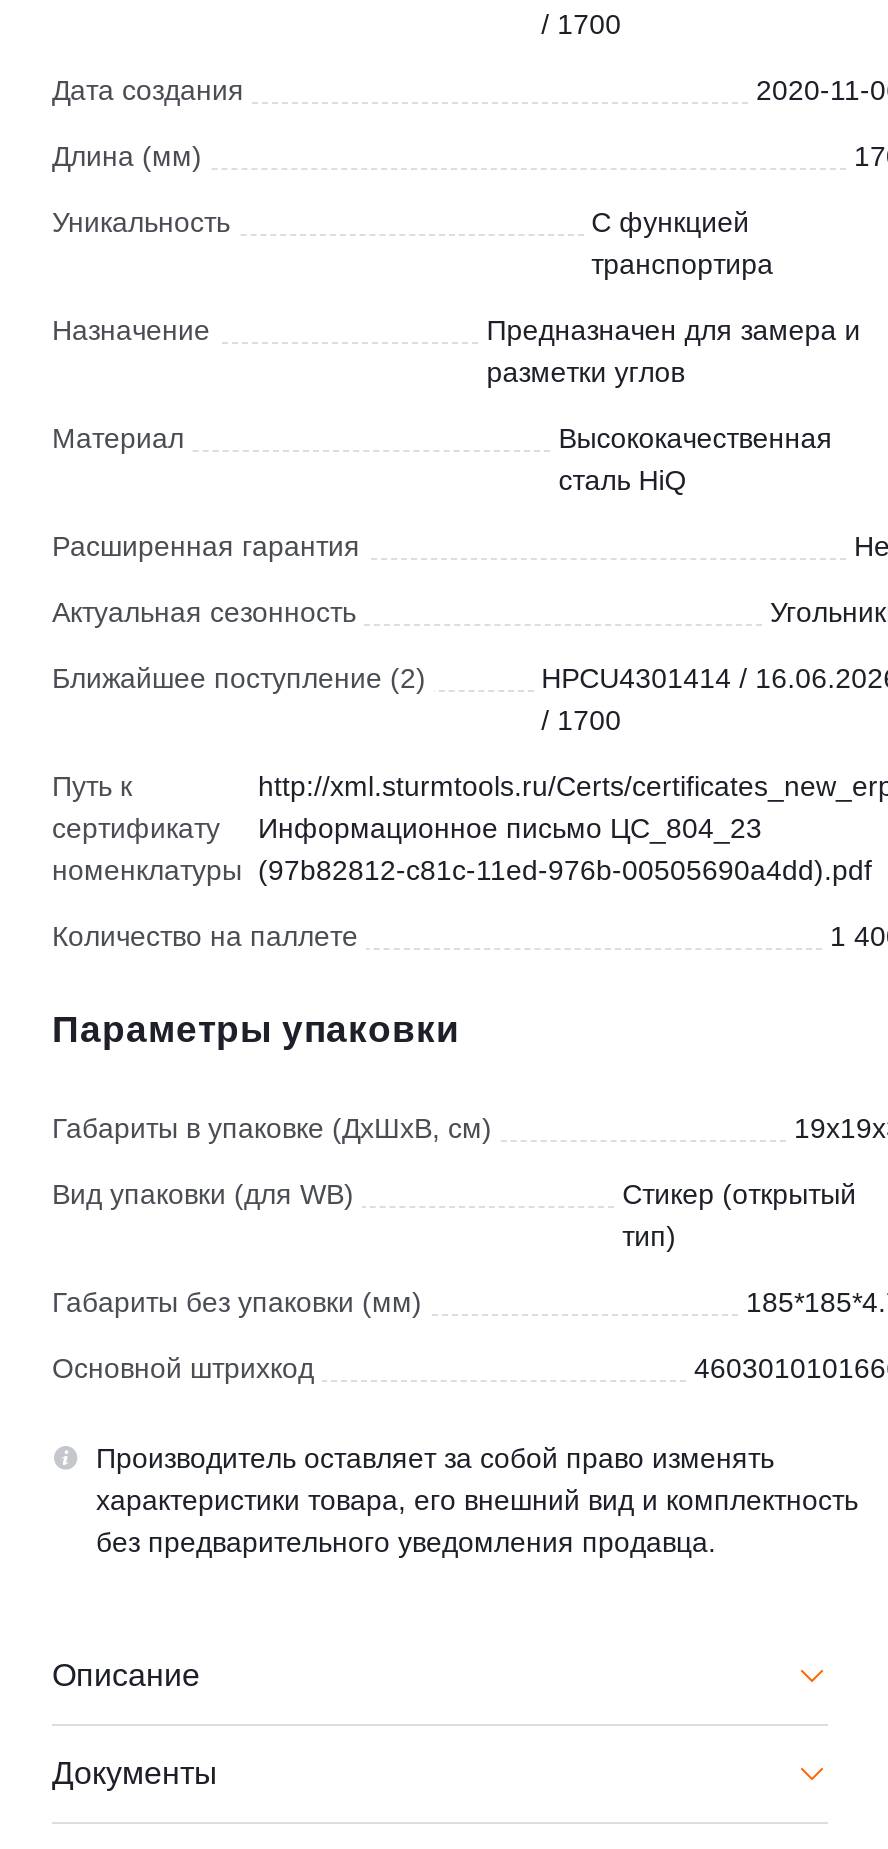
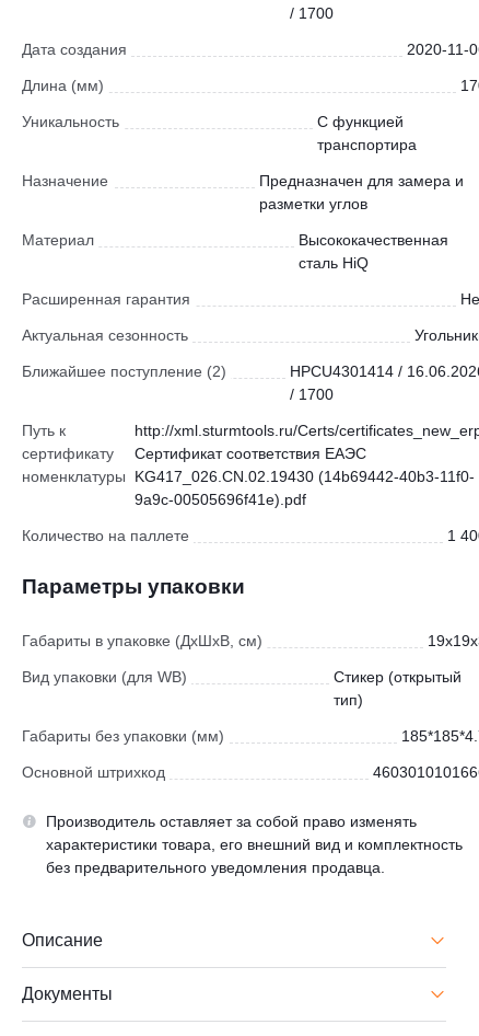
- Информационное письмо ЦС_804_23
- (97b82812-c81c-11ed-976b-00505690a4dd).pdf
+ Сертификат соответствия ЕАЭС
+ KG417_026.CN.02.19430 (14b69442-40b3-11f0-
+ 9a9c-00505696f41e).pdf
